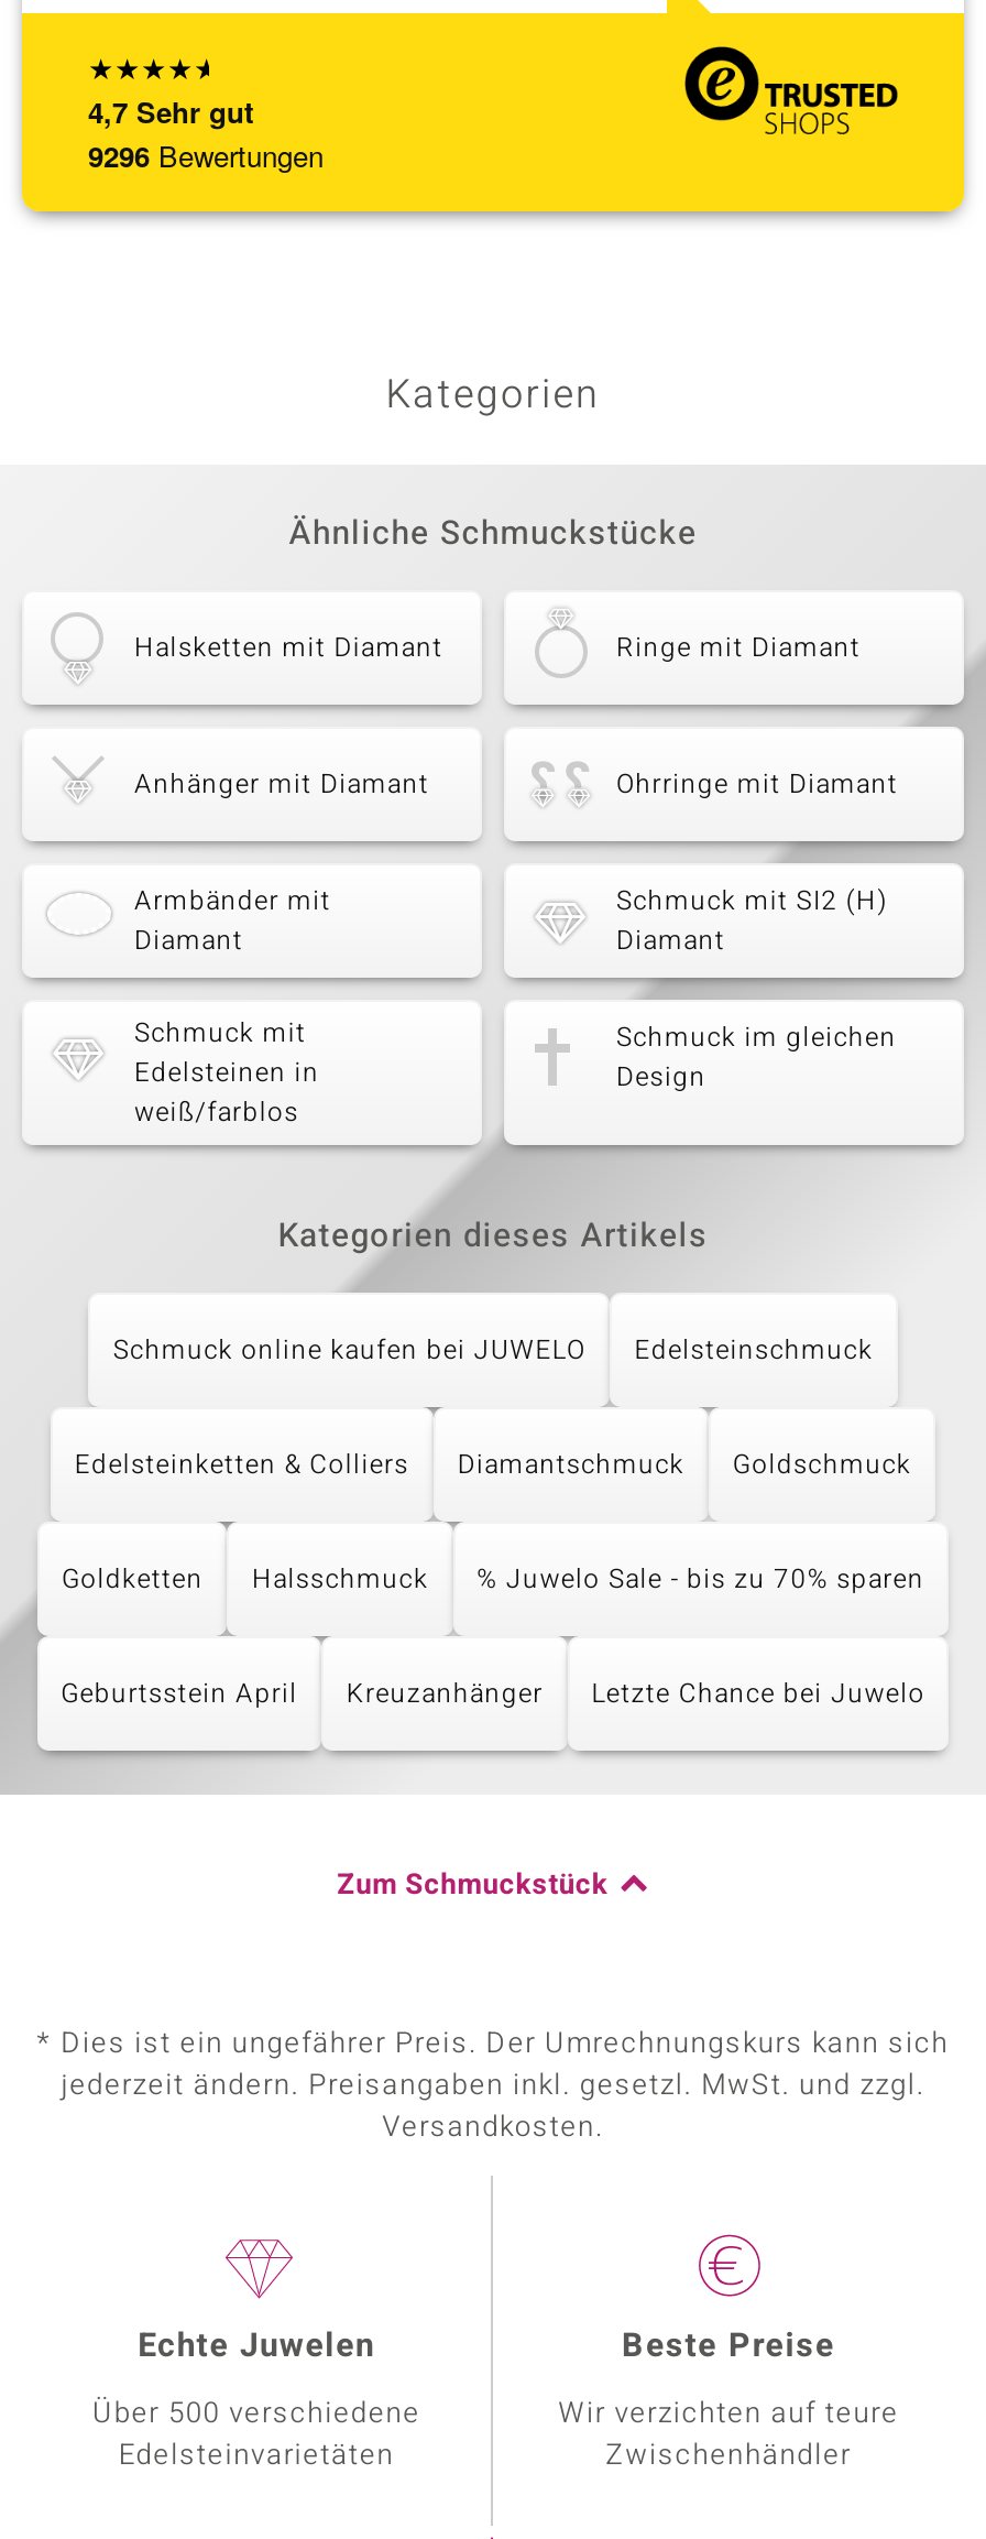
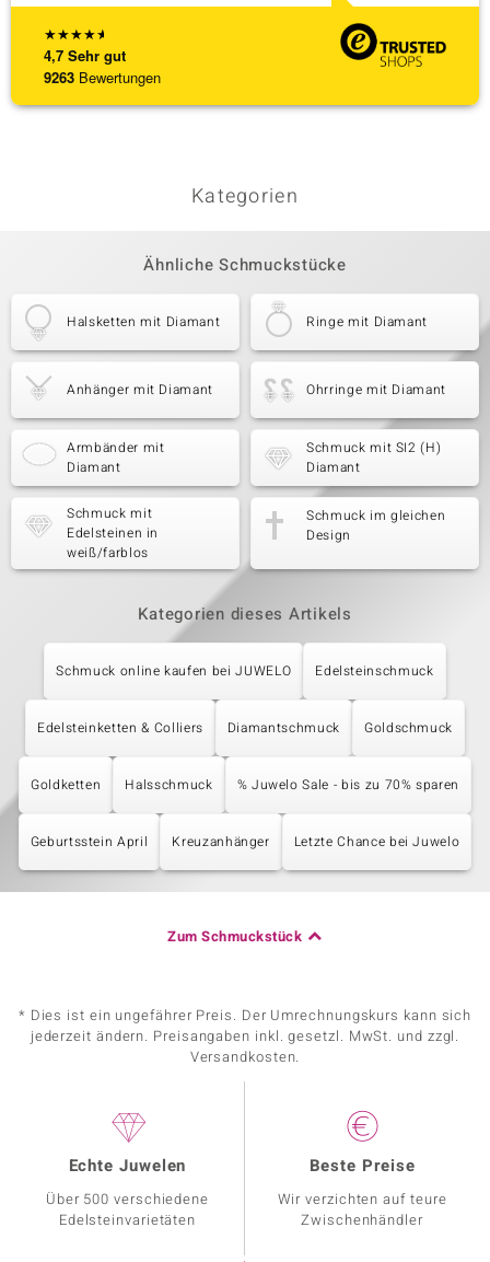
- 9296 Bewertungen
+ 9263 Bewertungen
